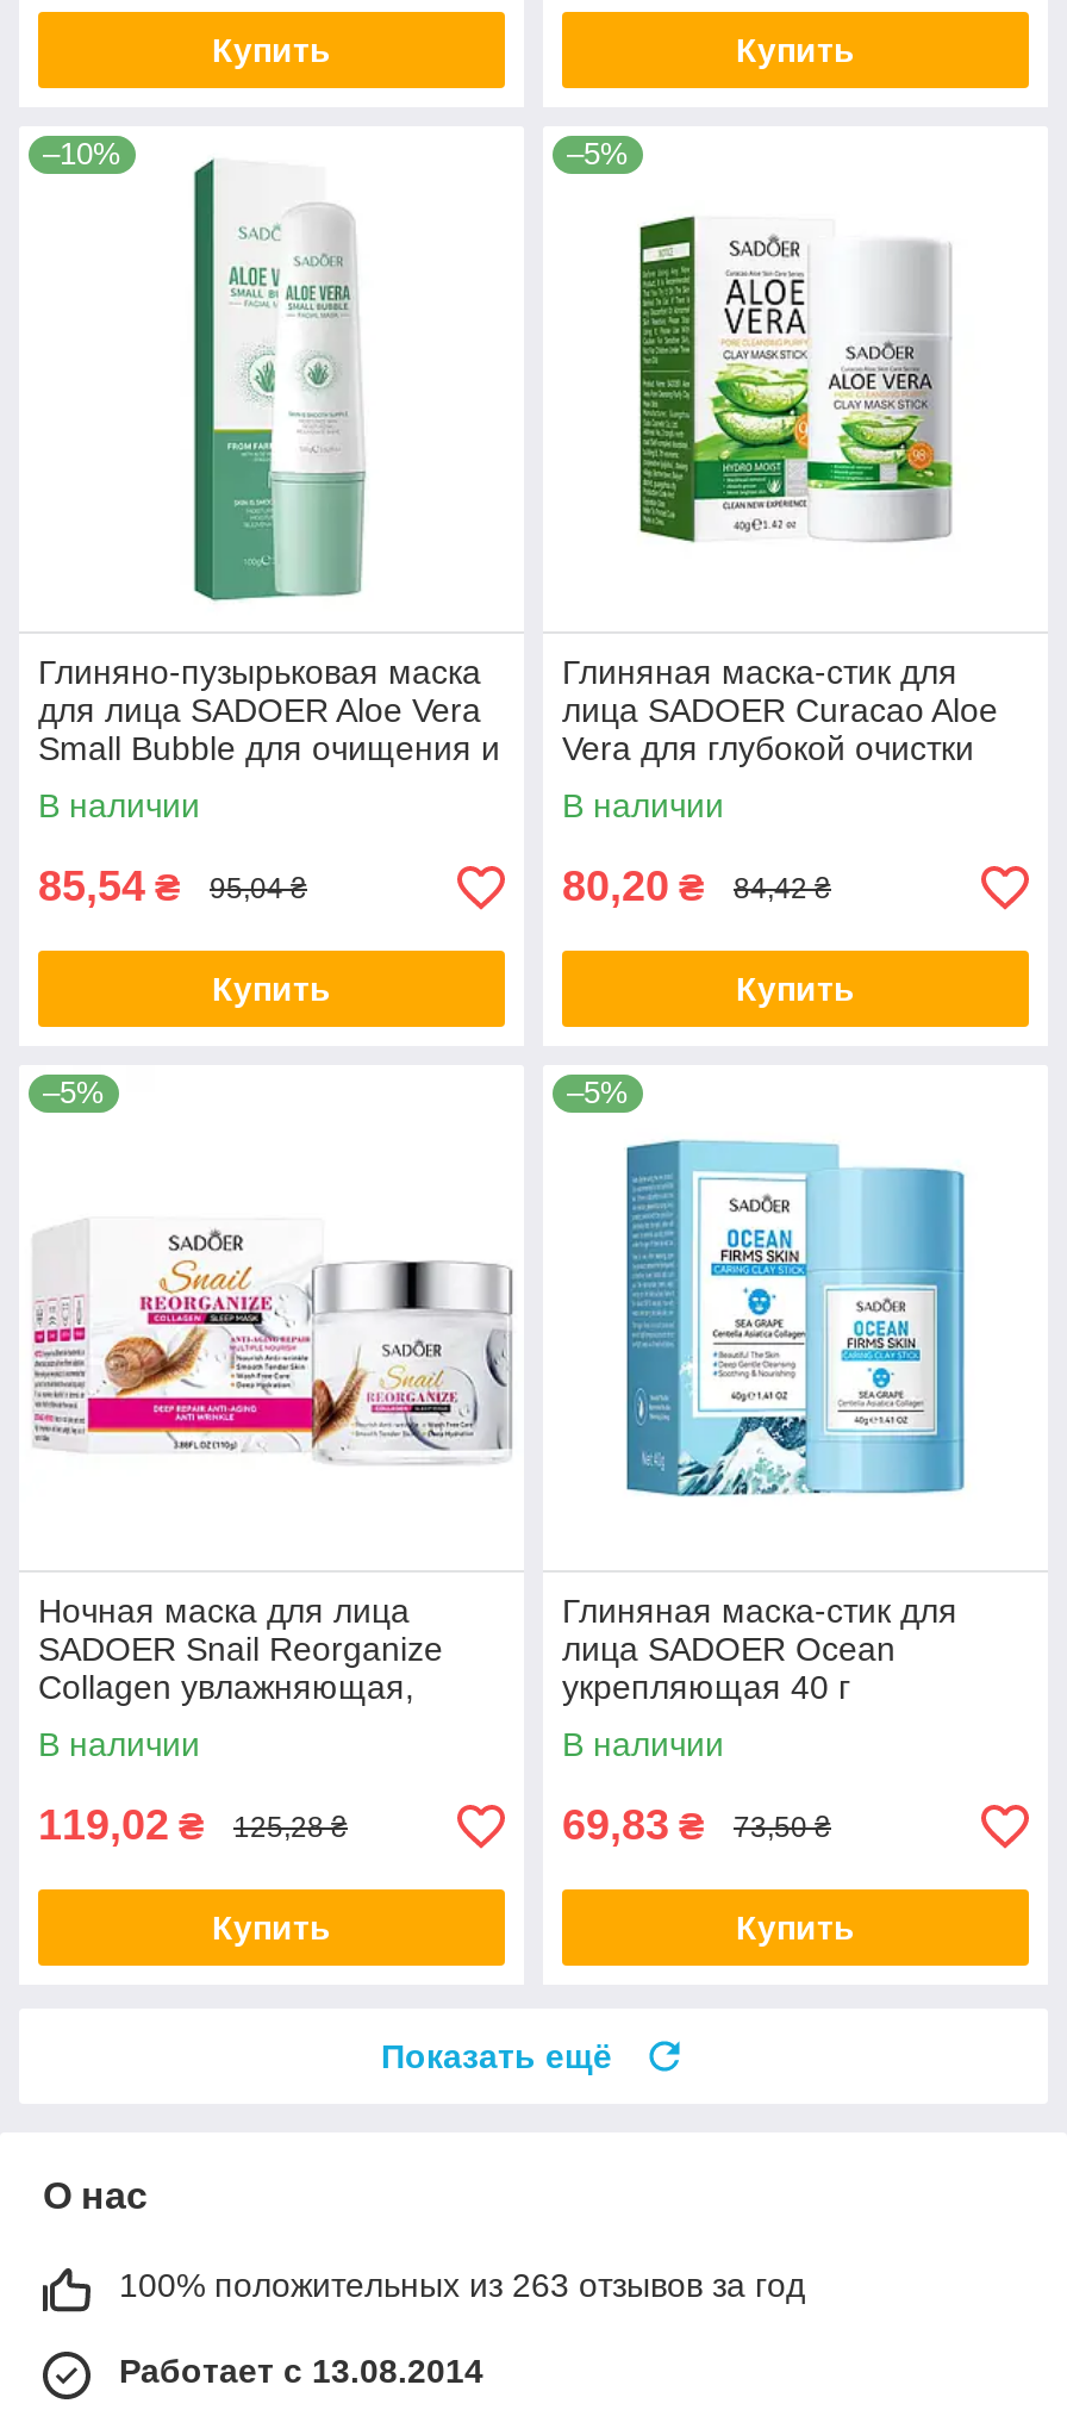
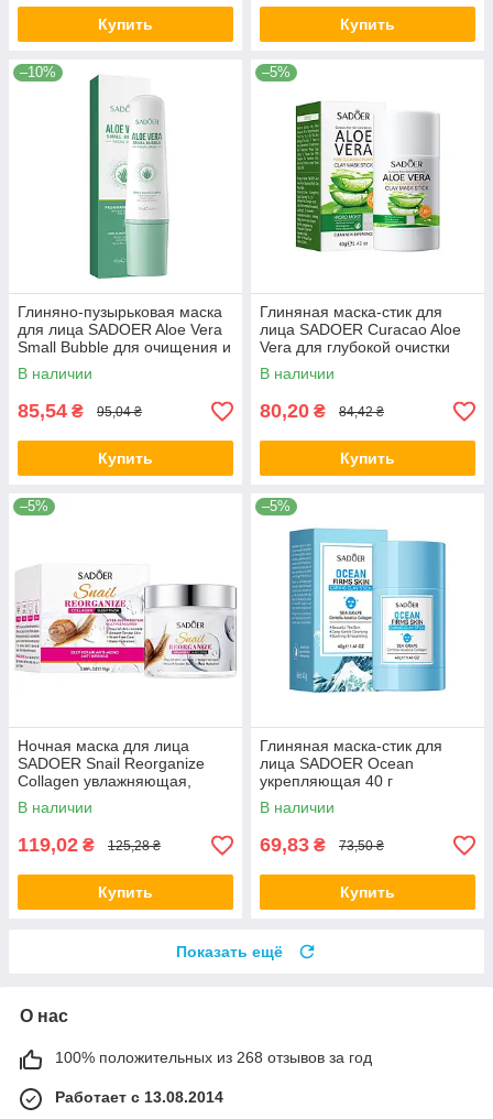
- 100% положительных из 263 отзывов за год
+ 100% положительных из 268 отзывов за год
